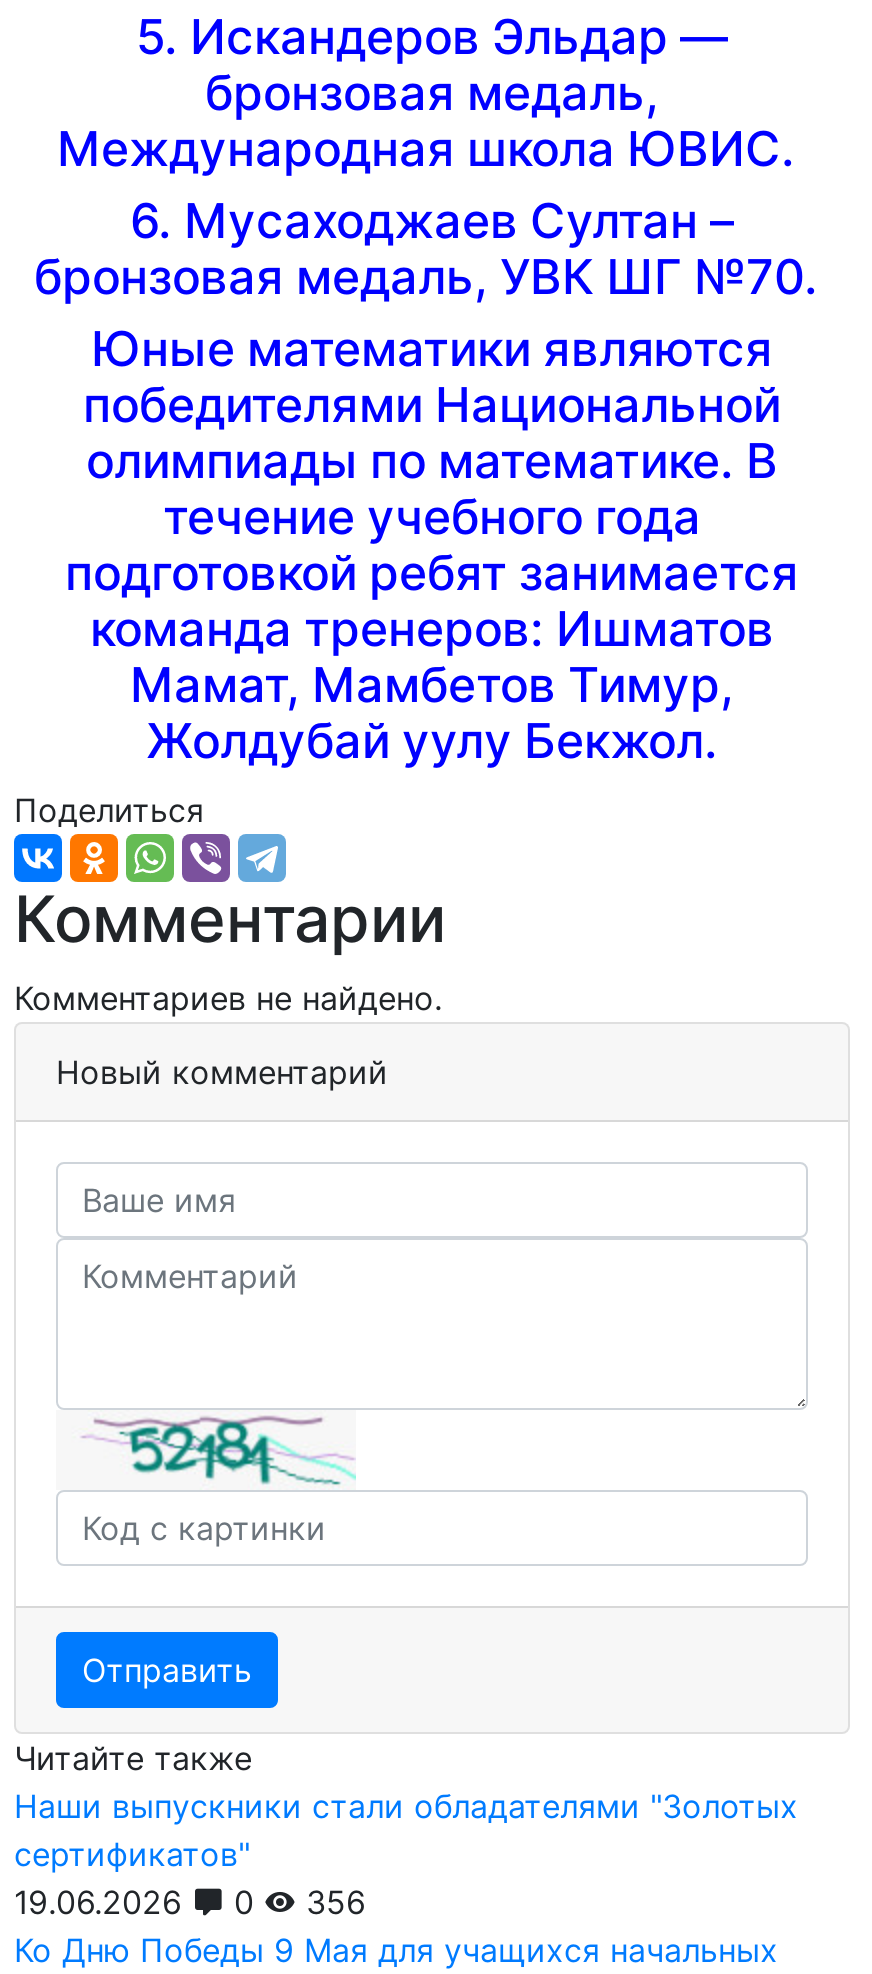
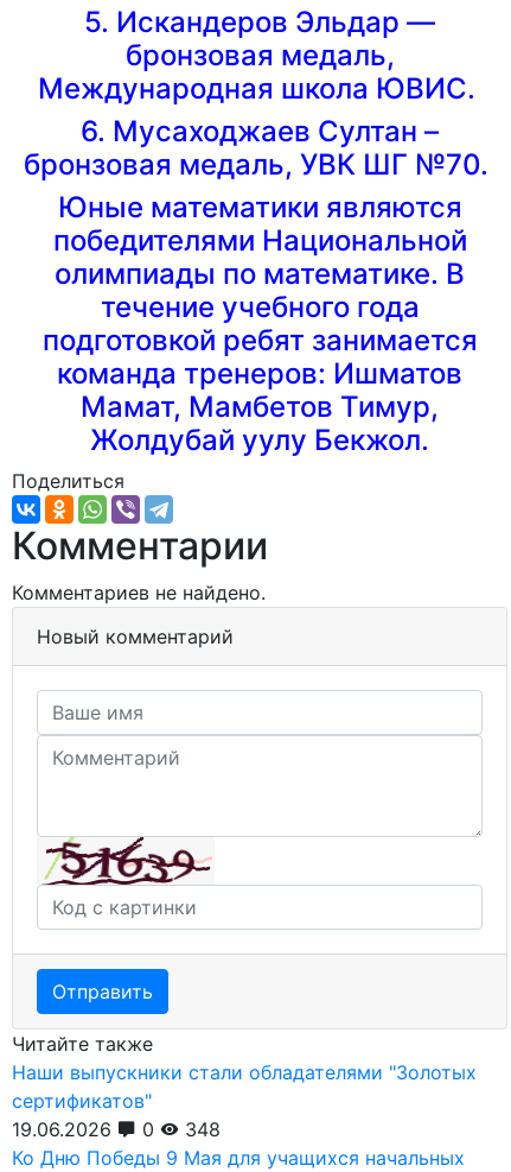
- [image]
+ [image]

- 19.06.2026 0 356
+ 19.06.2026 0 348
